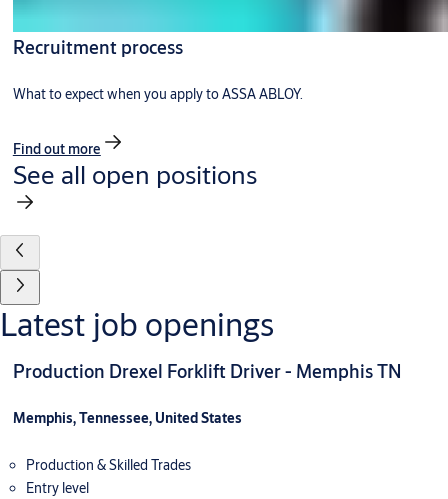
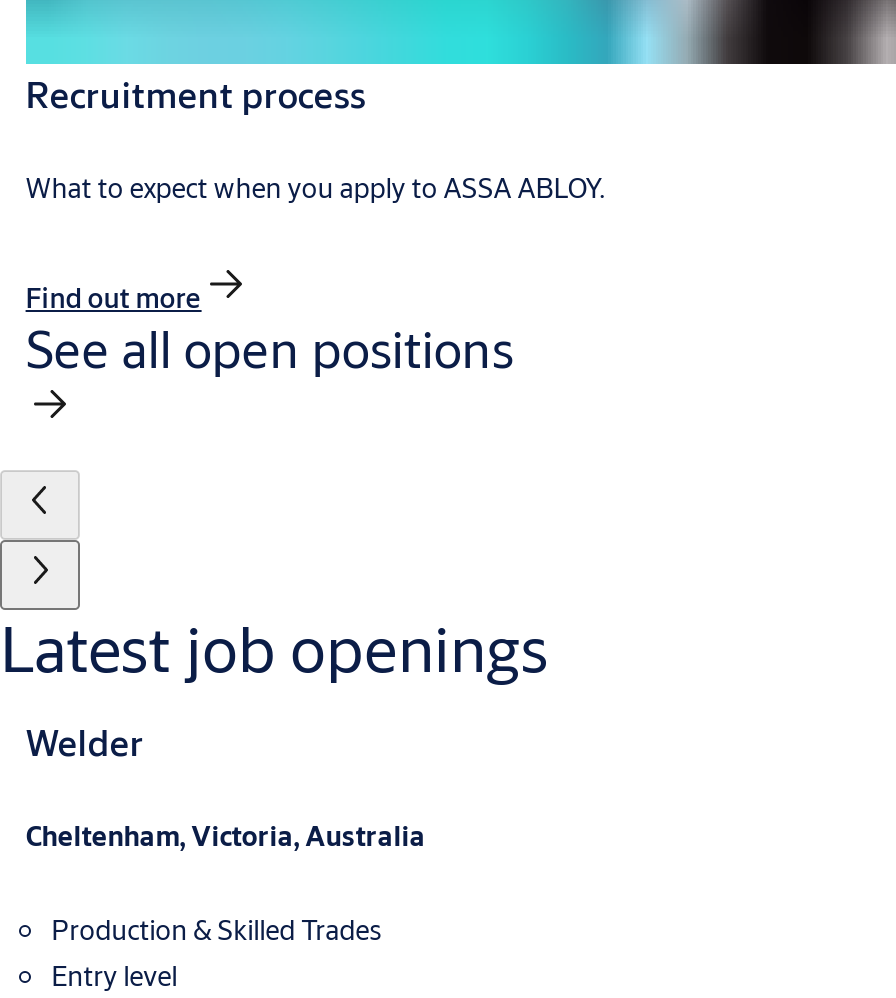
- Production Drexel Forklift Driver - Memphis TN
+ Welder

- Memphis, Tennessee, United States
+ Cheltenham, Victoria, Australia
